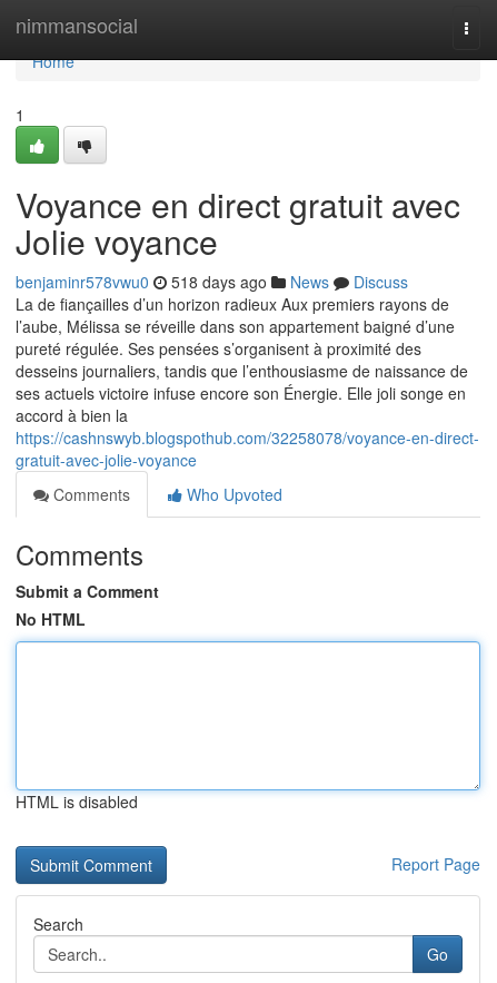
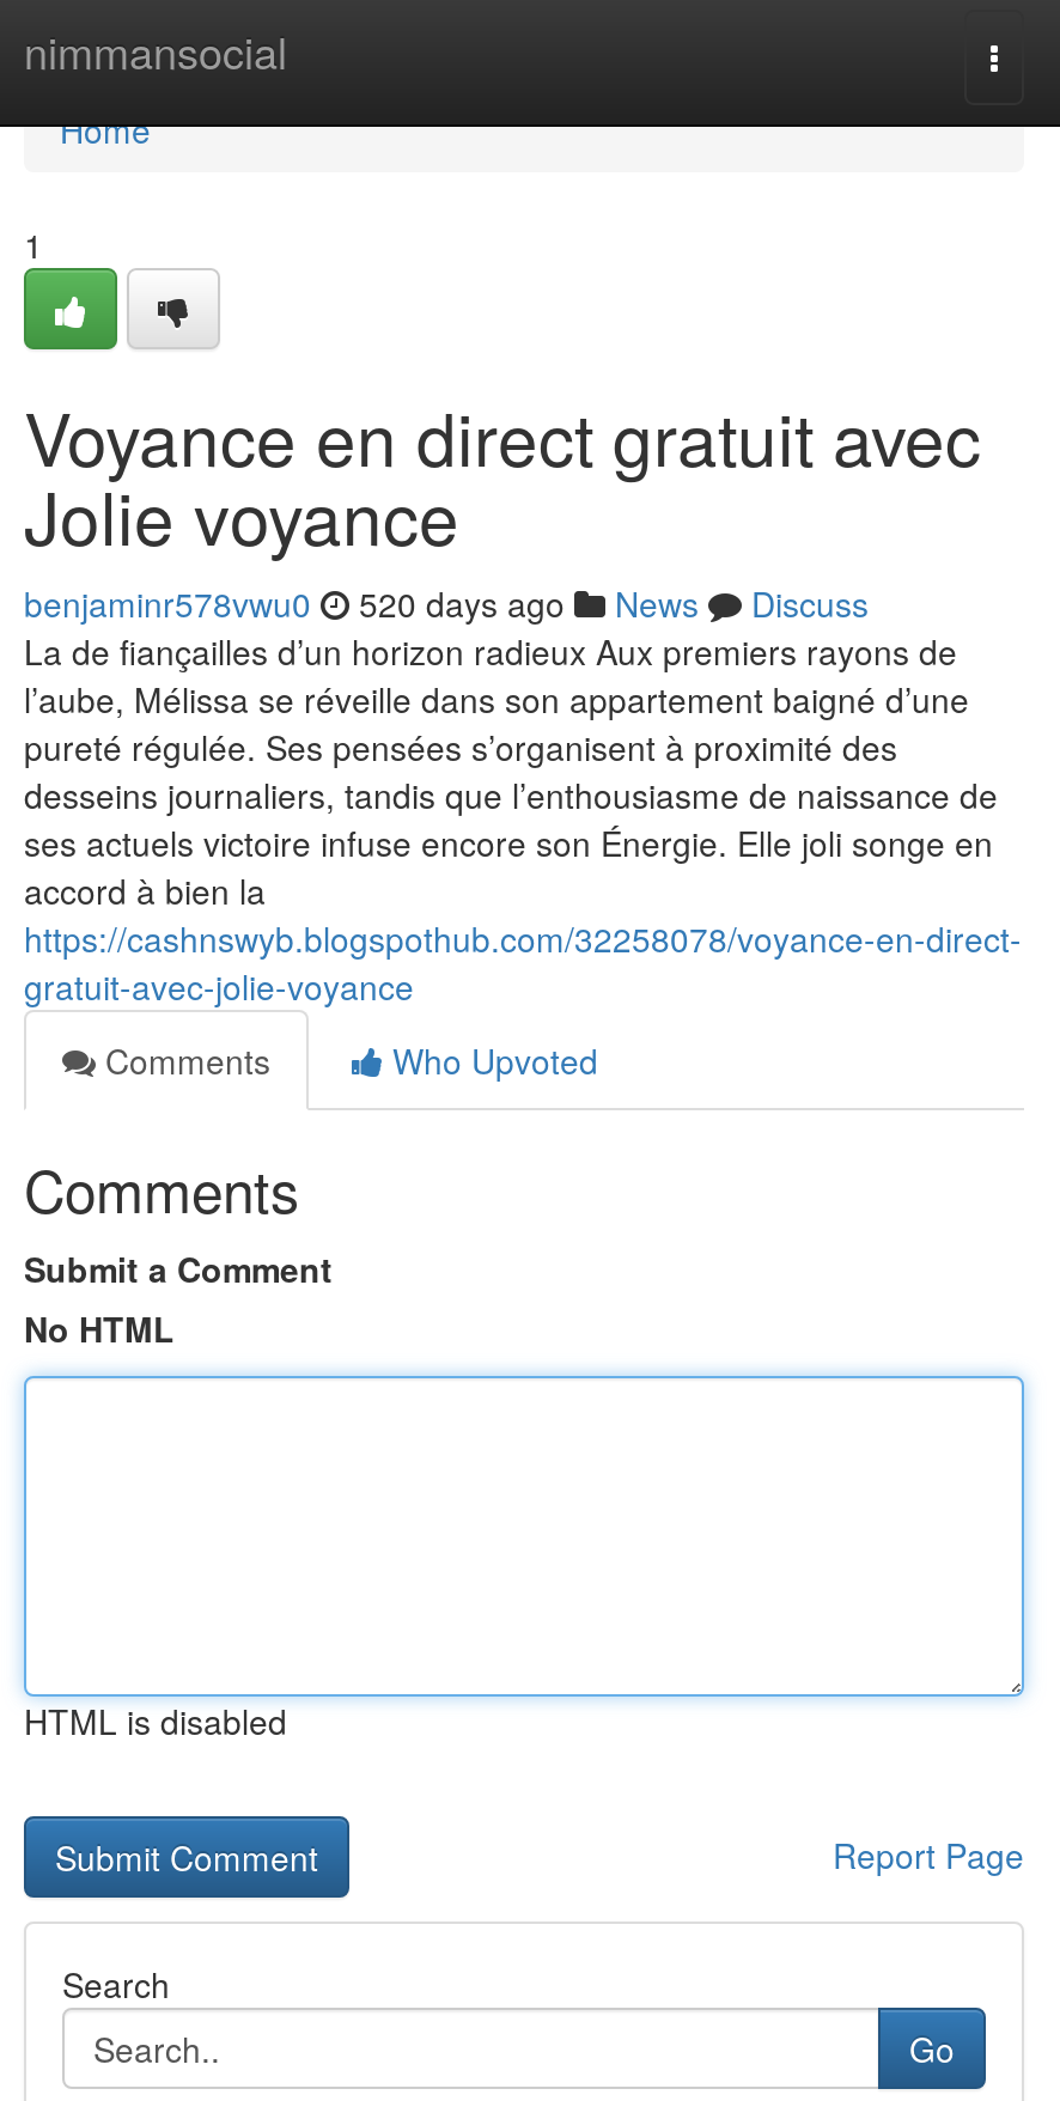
- benjaminr578vwu0 518 days ago News Discuss
+ benjaminr578vwu0 520 days ago News Discuss
